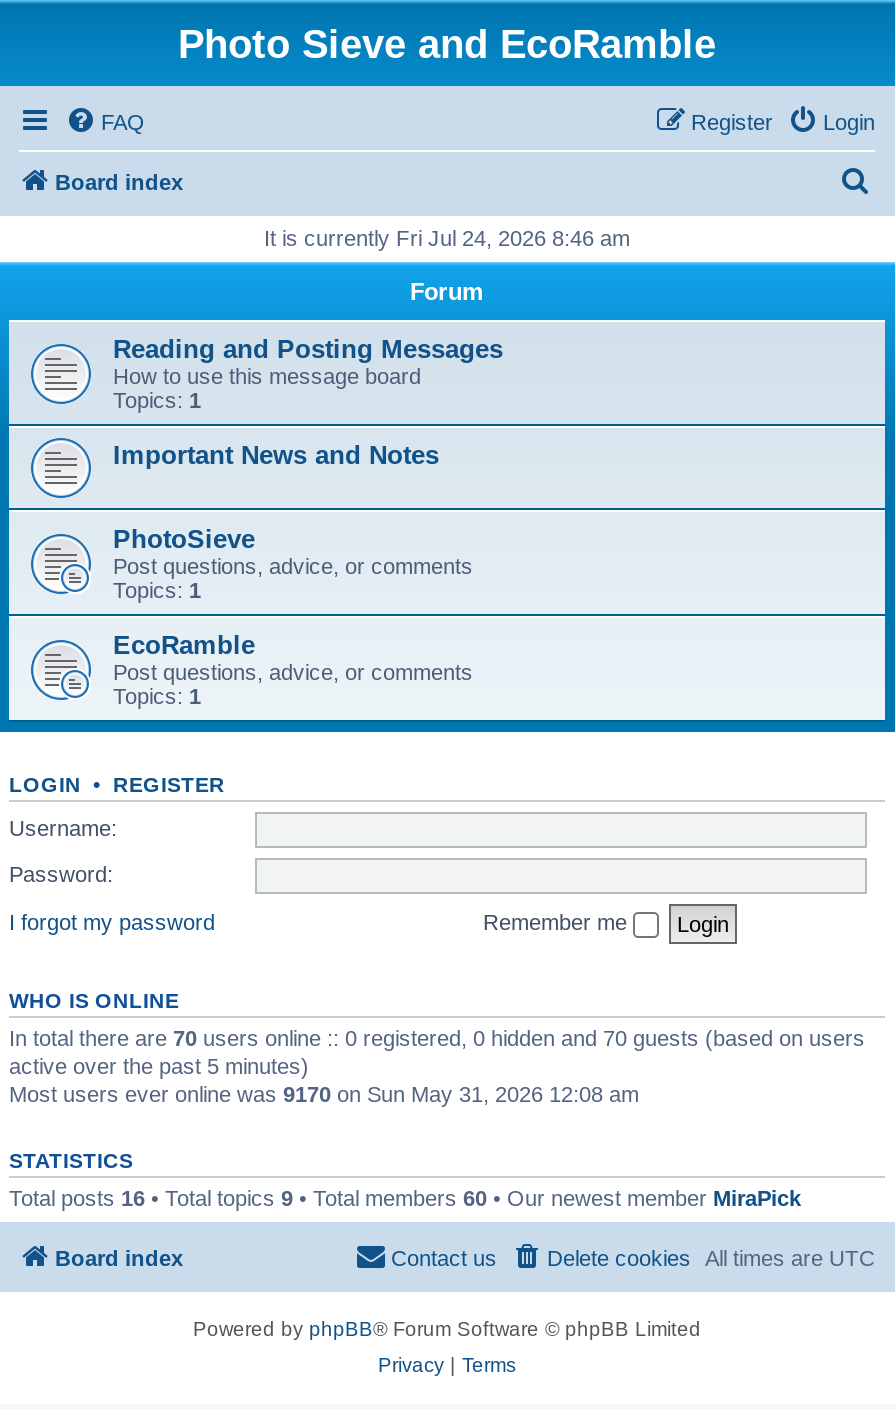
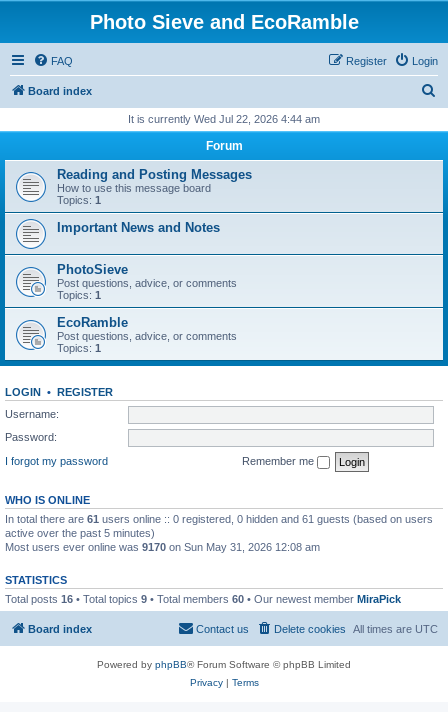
- It is currently Fri Jul 24, 2026 8:46 am
+ It is currently Wed Jul 22, 2026 4:44 am

- In total there are 70 users online :: 0 registered, 0 hidden and 70 guests (based on users
+ In total there are 61 users online :: 0 registered, 0 hidden and 61 guests (based on users
